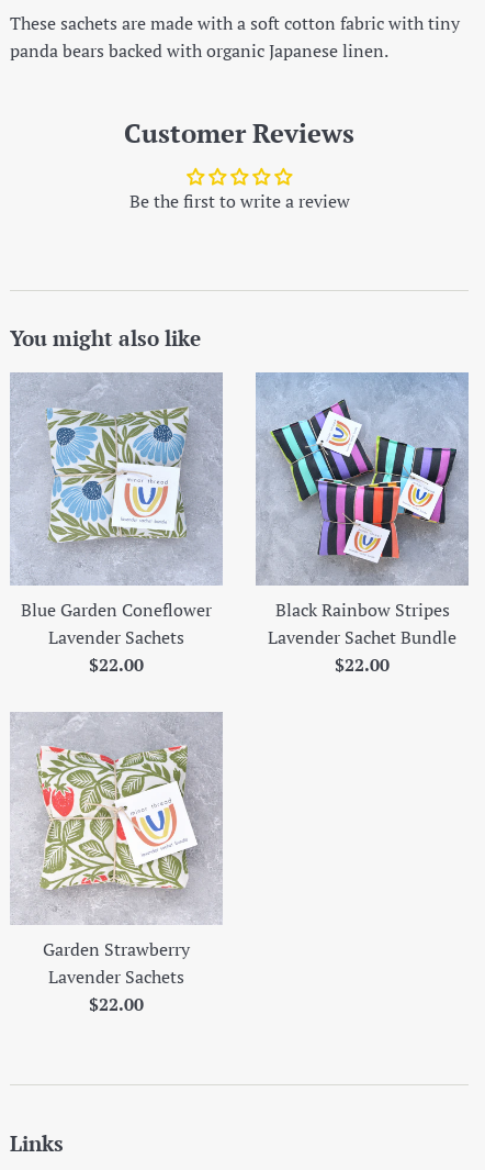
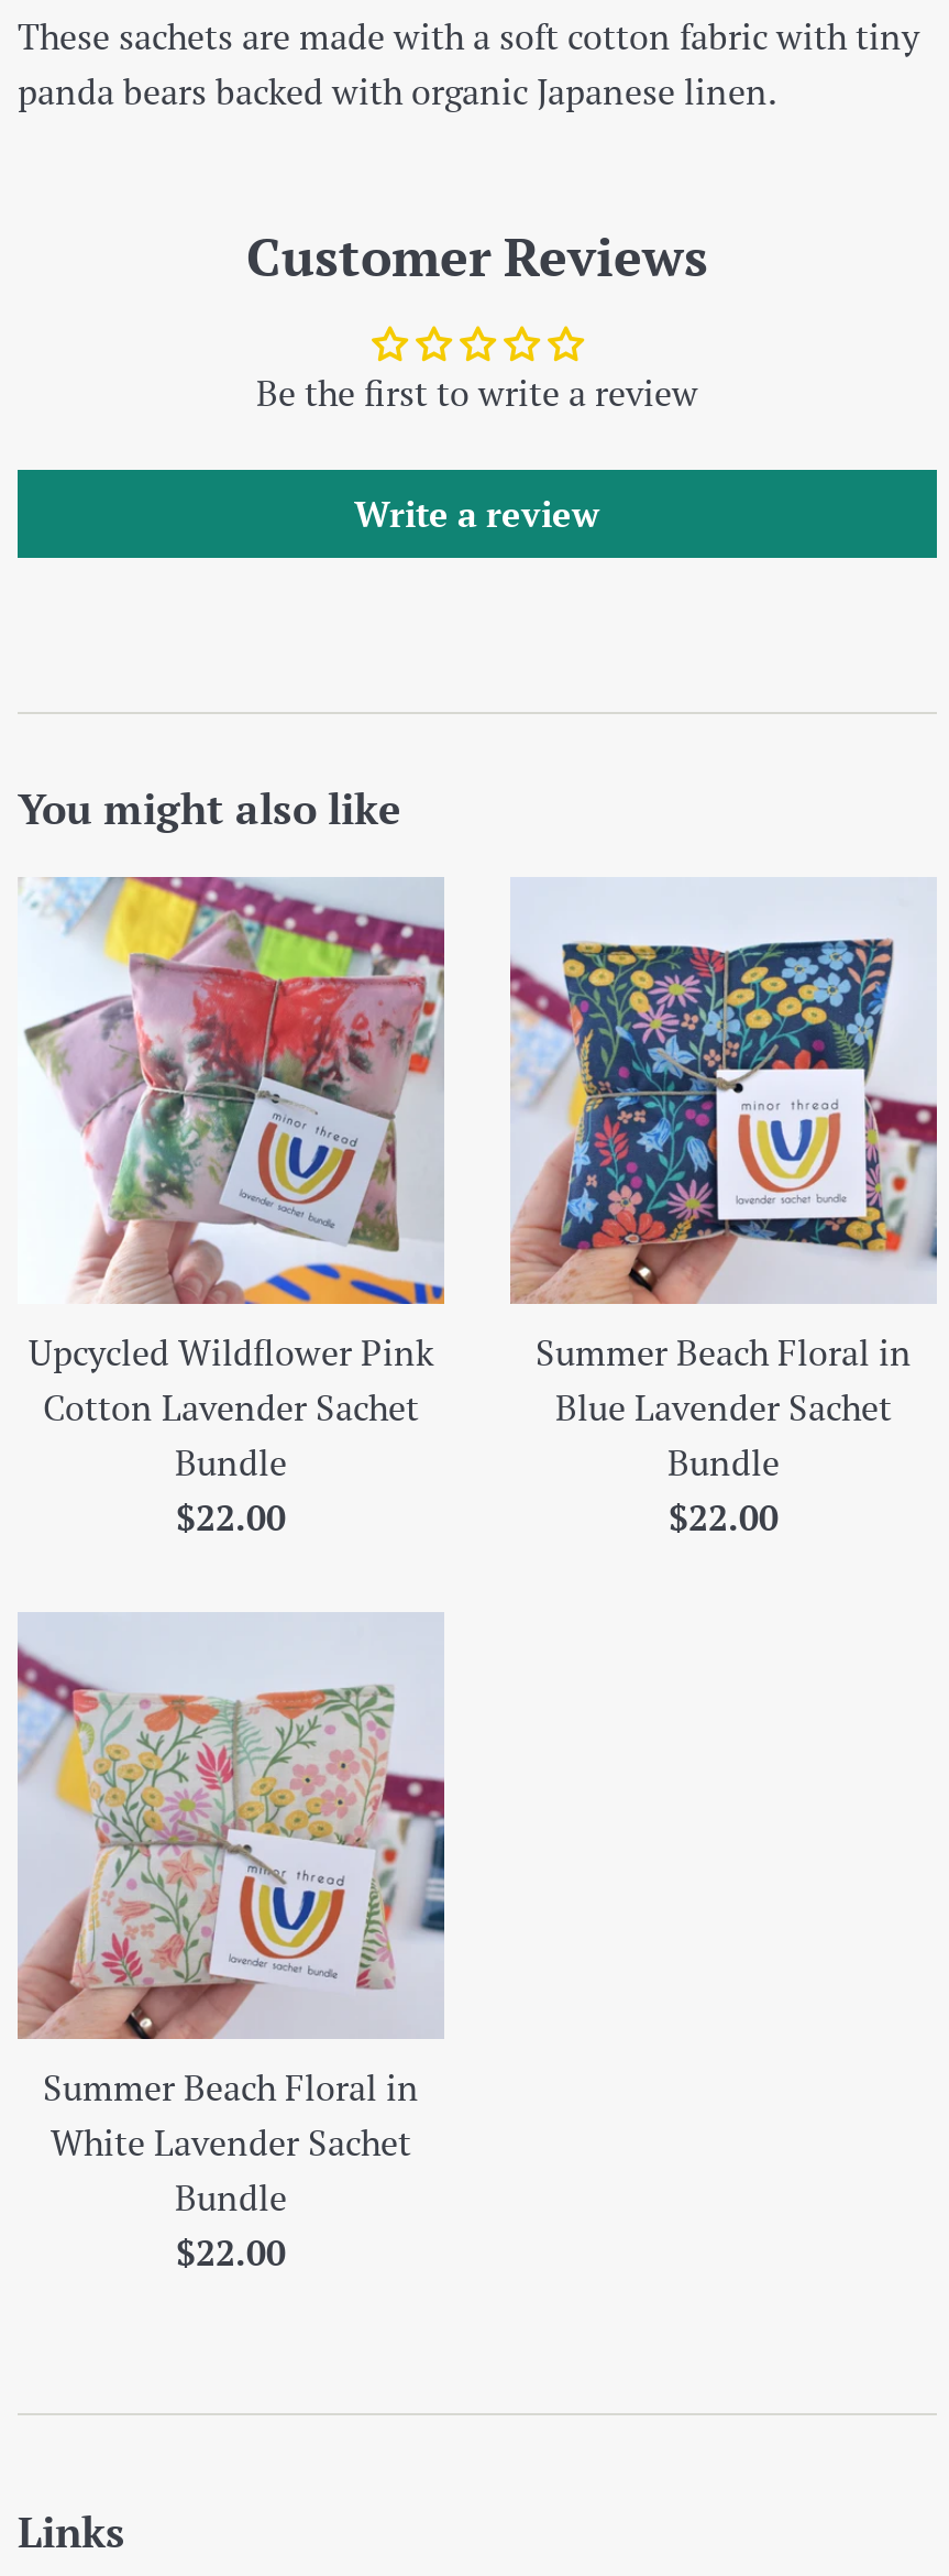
+ Write a review

- [image]
- Blue Garden Coneflower
- Lavender Sachets
+ [image]
+ Upcycled Wildflower Pink
+ Cotton Lavender Sachet
+ Bundle

- [image]
- Black Rainbow Stripes
- Lavender Sachet Bundle
+ [image]
+ Summer Beach Floral in
+ Blue Lavender Sachet
+ Bundle

- [image]
- Garden Strawberry
- Lavender Sachets
+ [image]
+ Summer Beach Floral in
+ White Lavender Sachet
+ Bundle
